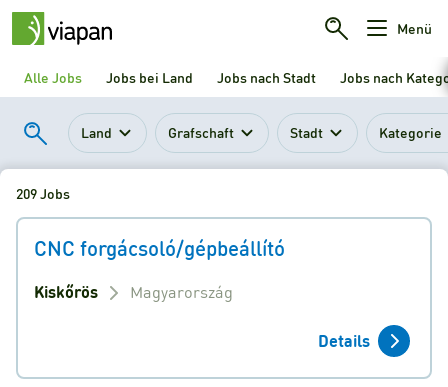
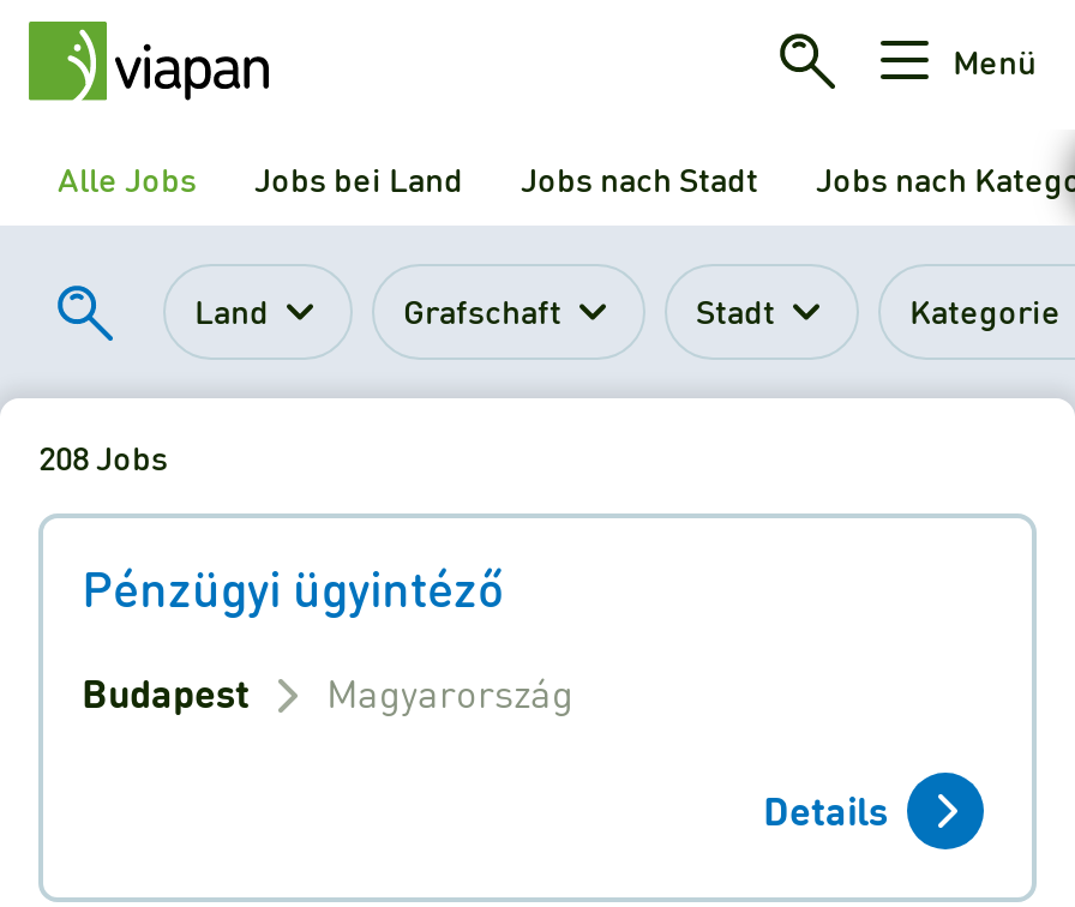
- 209 Jobs
+ 208 Jobs

- CNC forgácsoló/gépbeállító
+ Pénzügyi ügyintéző

- Kiskőrös
+ Budapest
